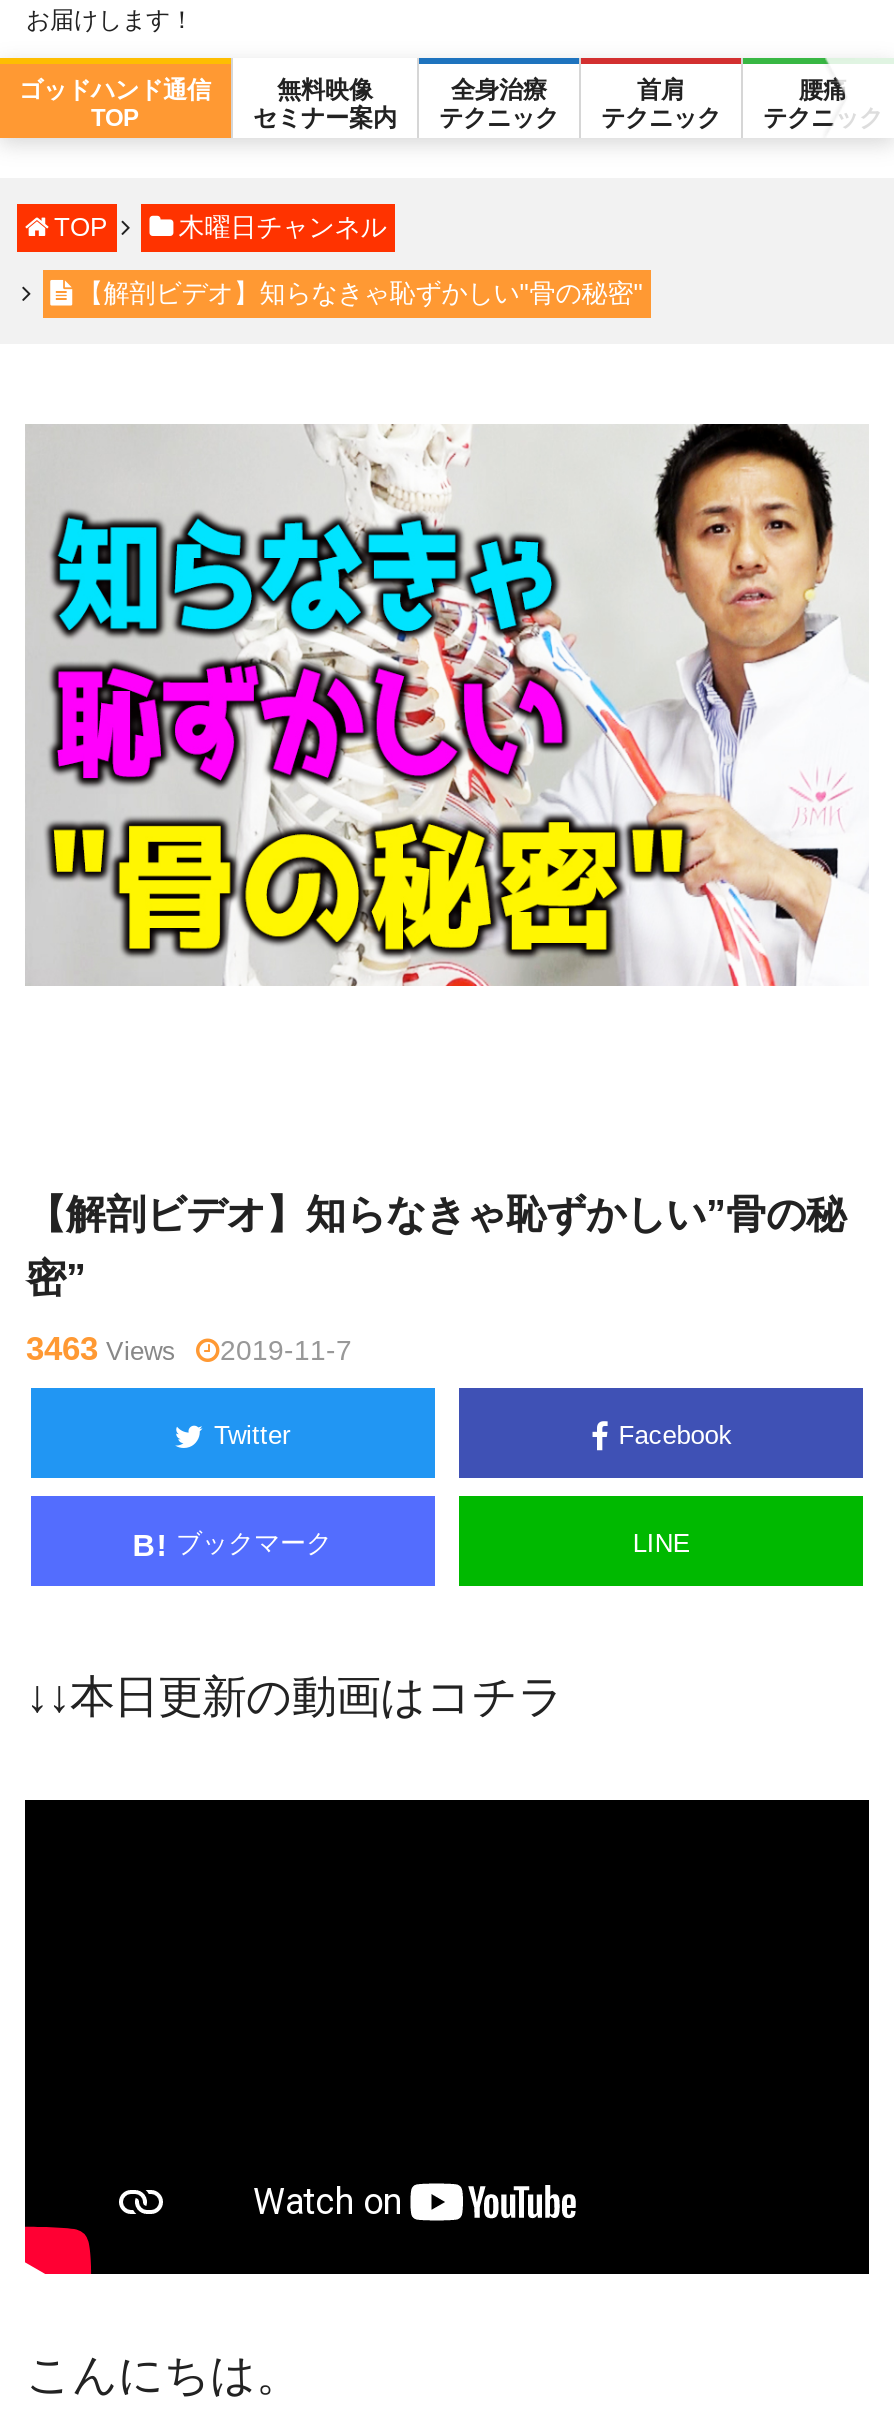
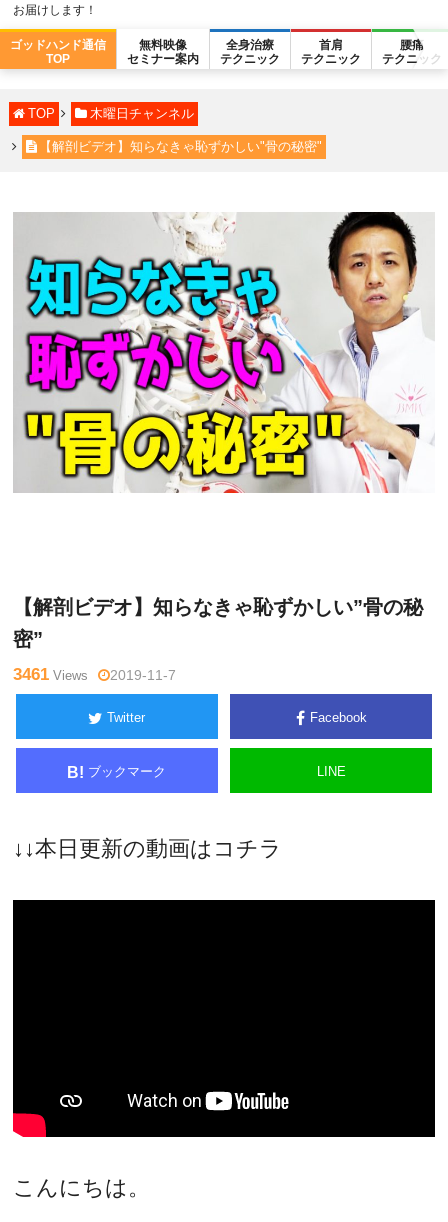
- 3463 Views 2019-11-7
+ 3461 Views 2019-11-7
